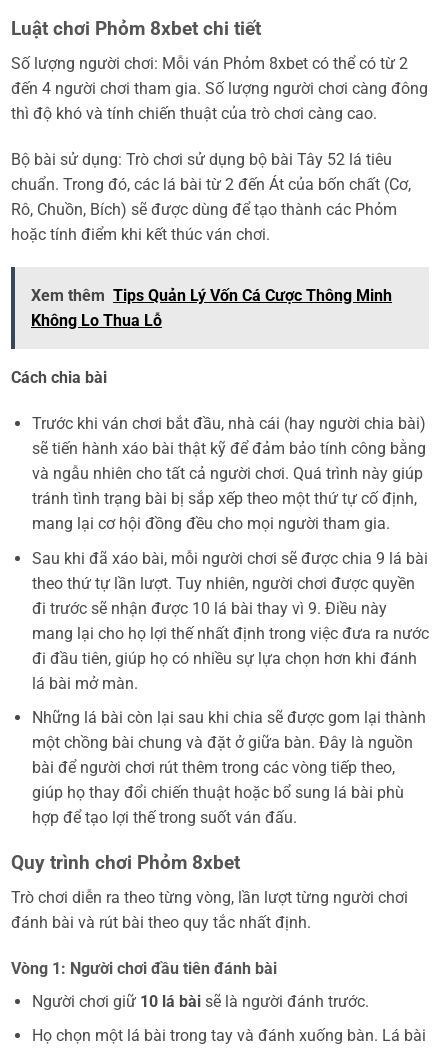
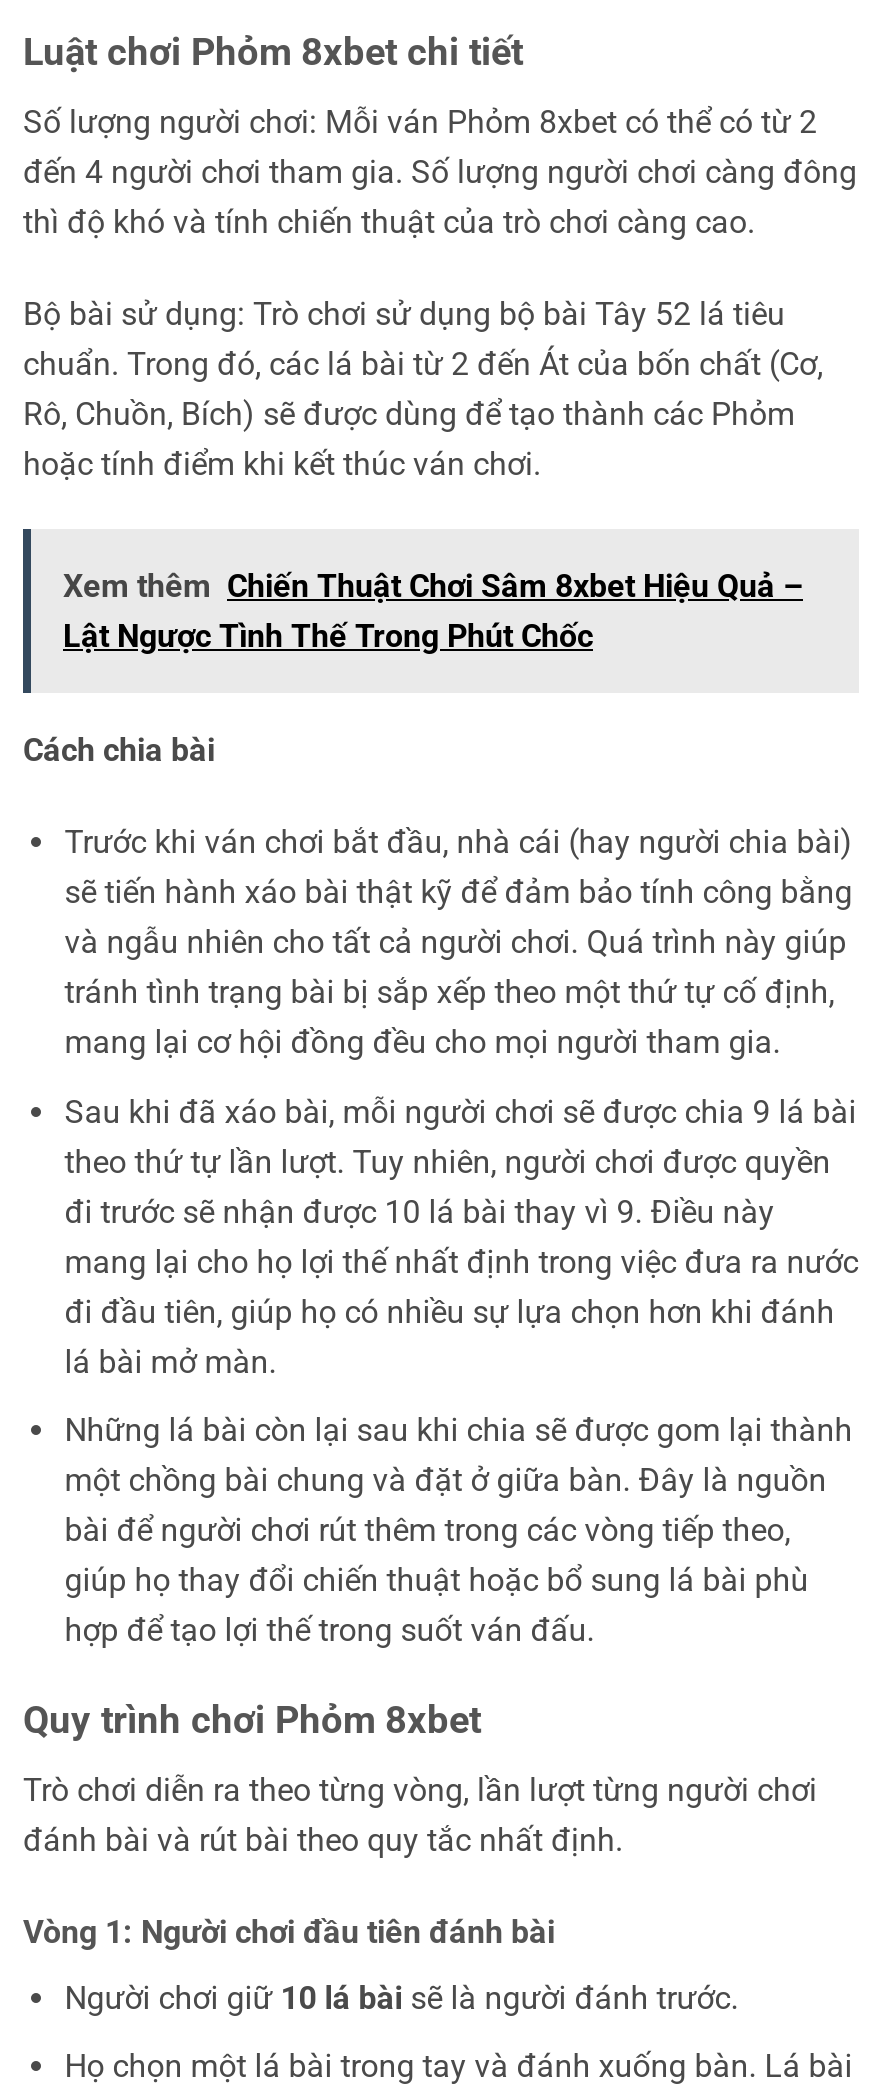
- Xem thêm Tips Quản Lý Vốn Cá Cược Thông Minh
- Không Lo Thua Lỗ
+ Xem thêm Chiến Thuật Chơi Sâm 8xbet Hiệu Quả –
+ Lật Ngược Tình Thế Trong Phút Chốc
